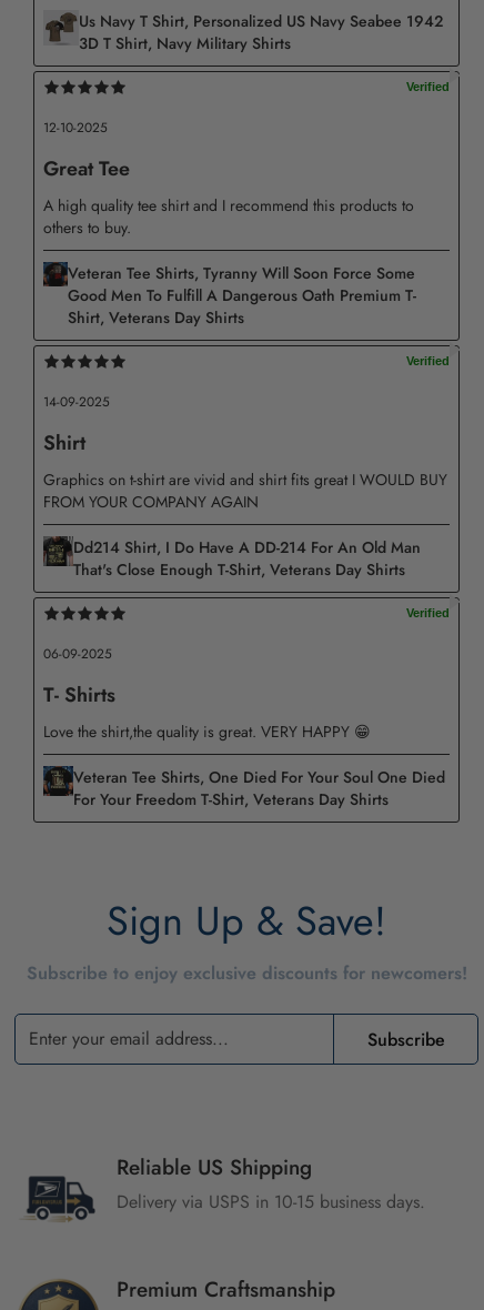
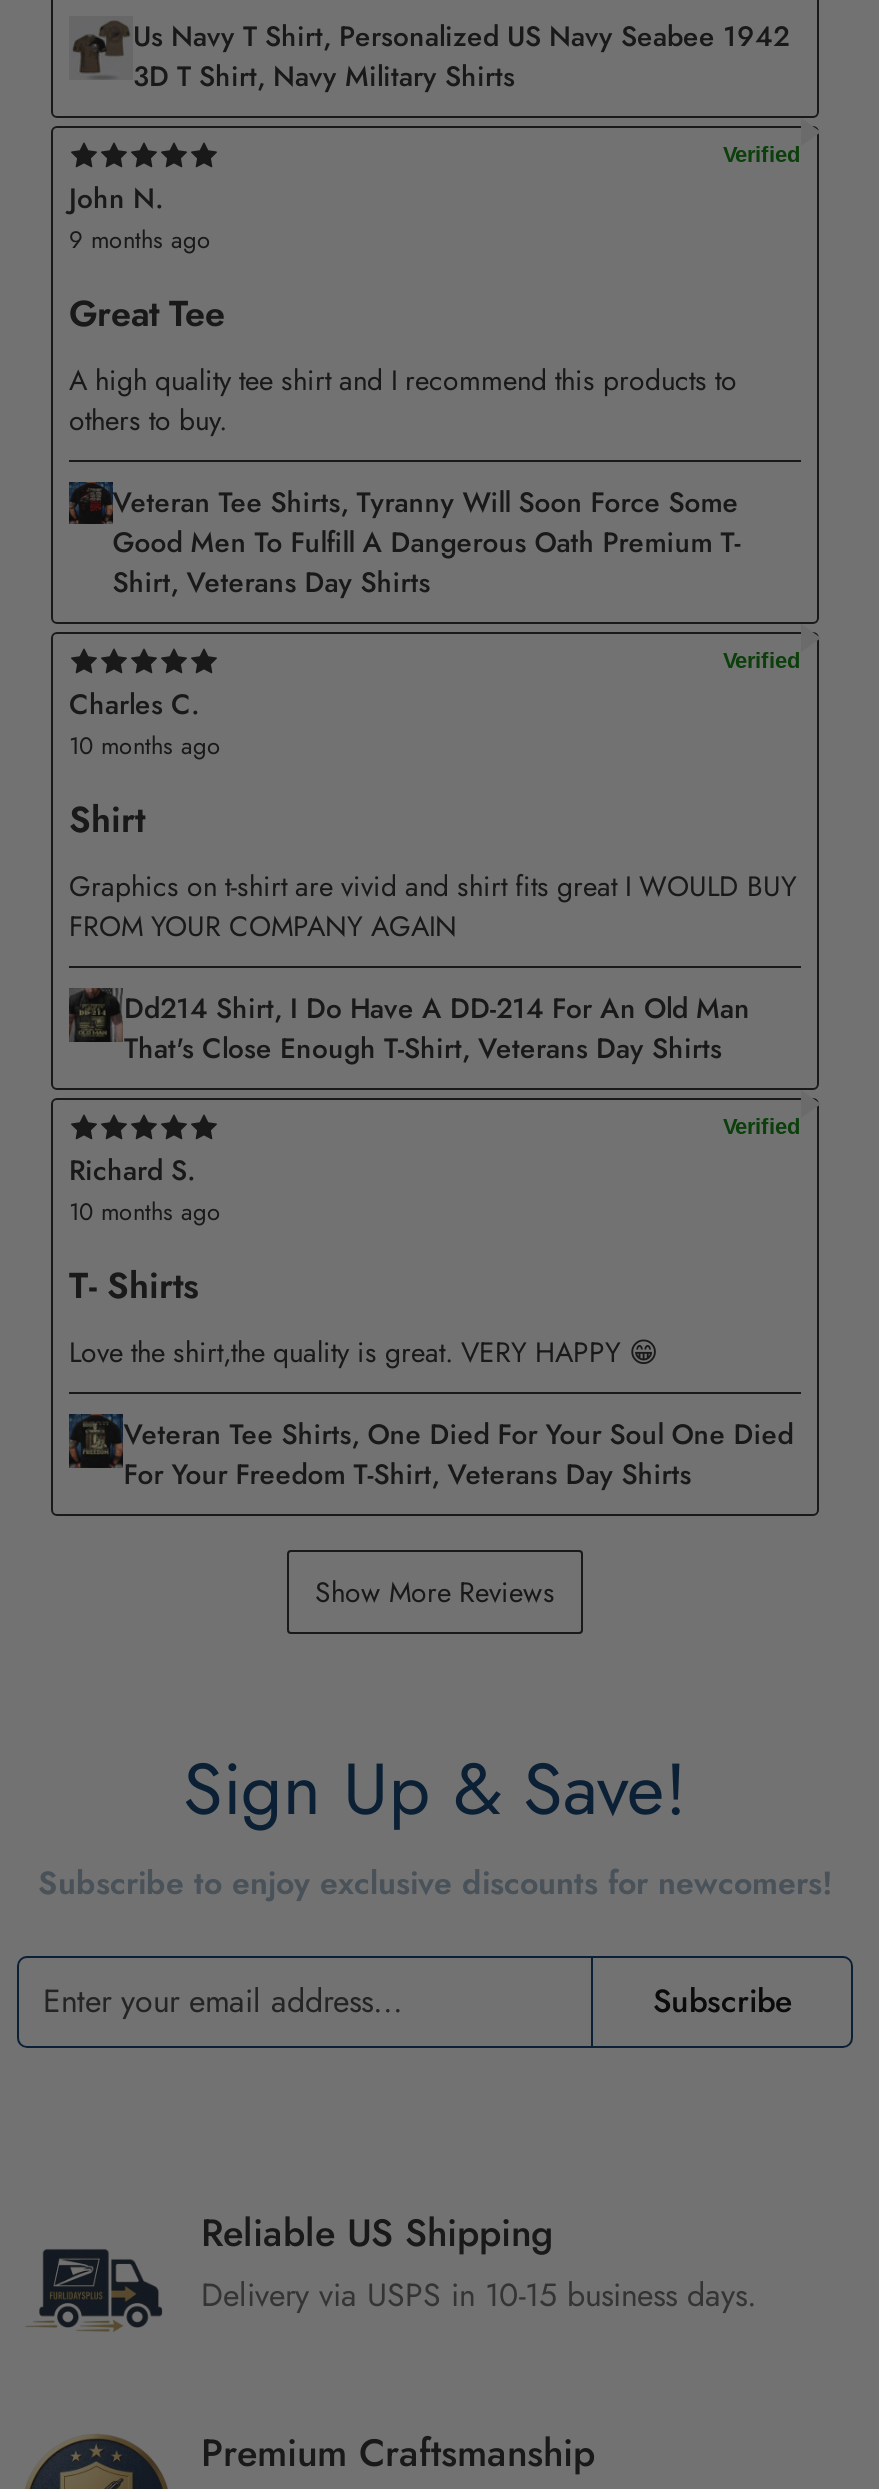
- 12-10-2025
+ John N.
+ 9 months ago

- 14-09-2025
+ Charles C.
+ 10 months ago

- 06-09-2025
+ Richard S.
+ 10 months ago

+ Show More Reviews
